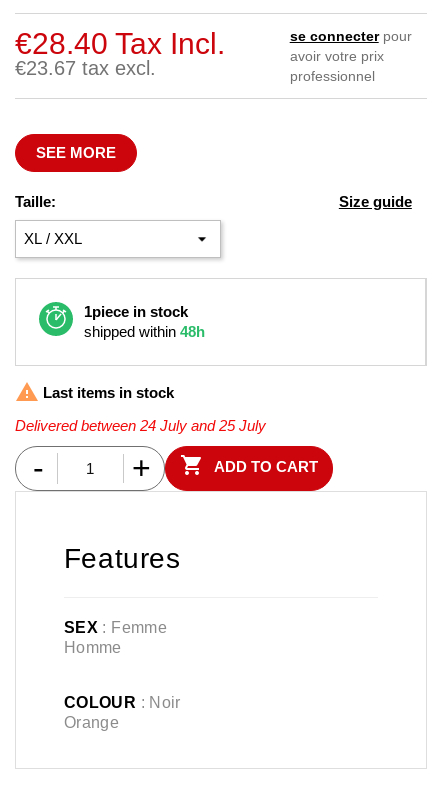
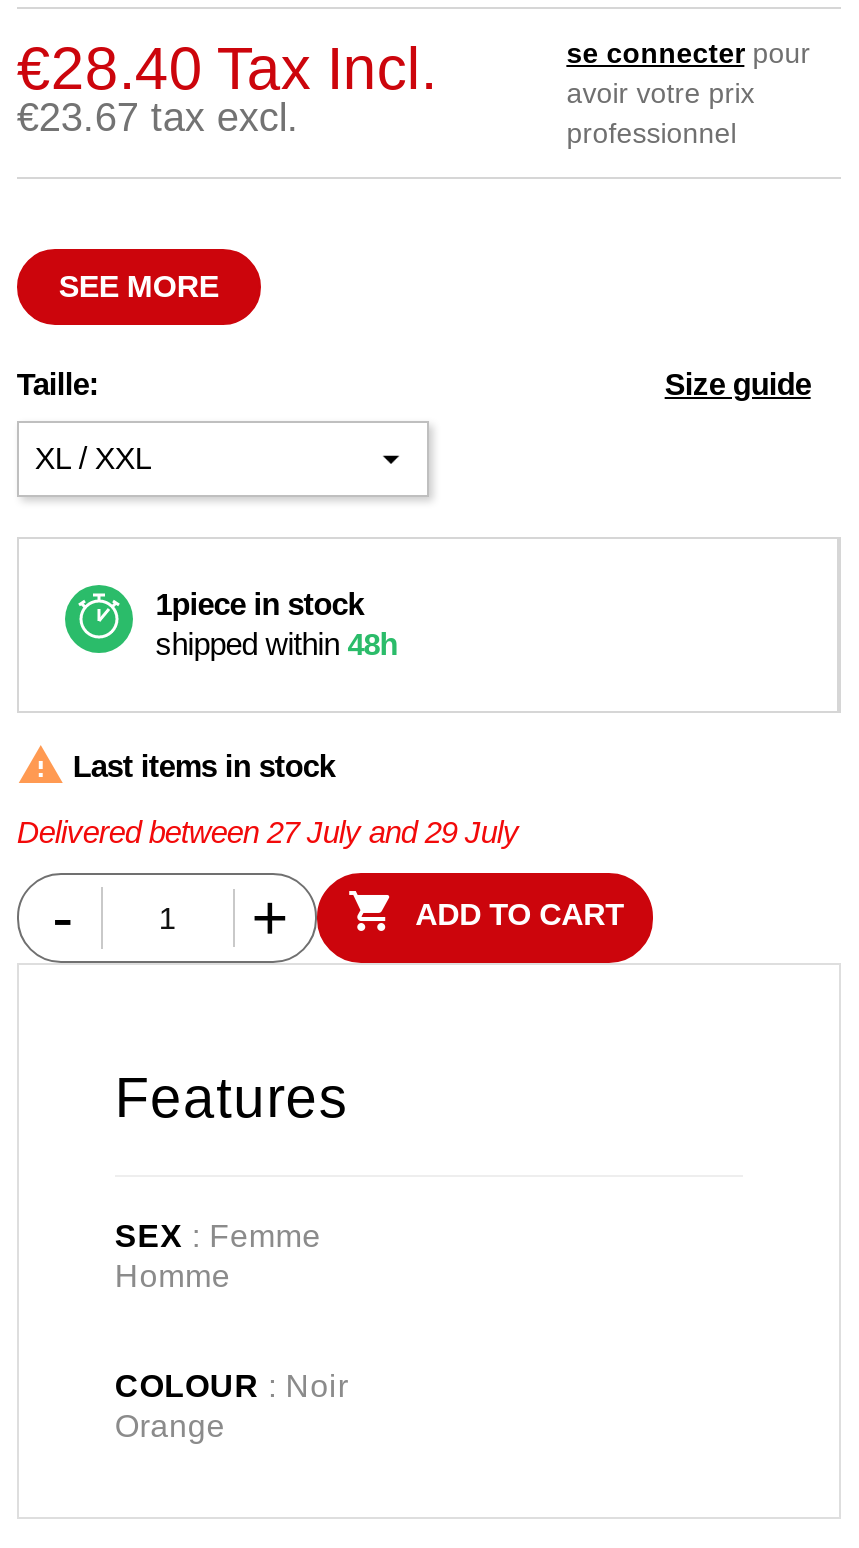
- Delivered between 24 July and 25 July
+ Delivered between 27 July and 29 July
